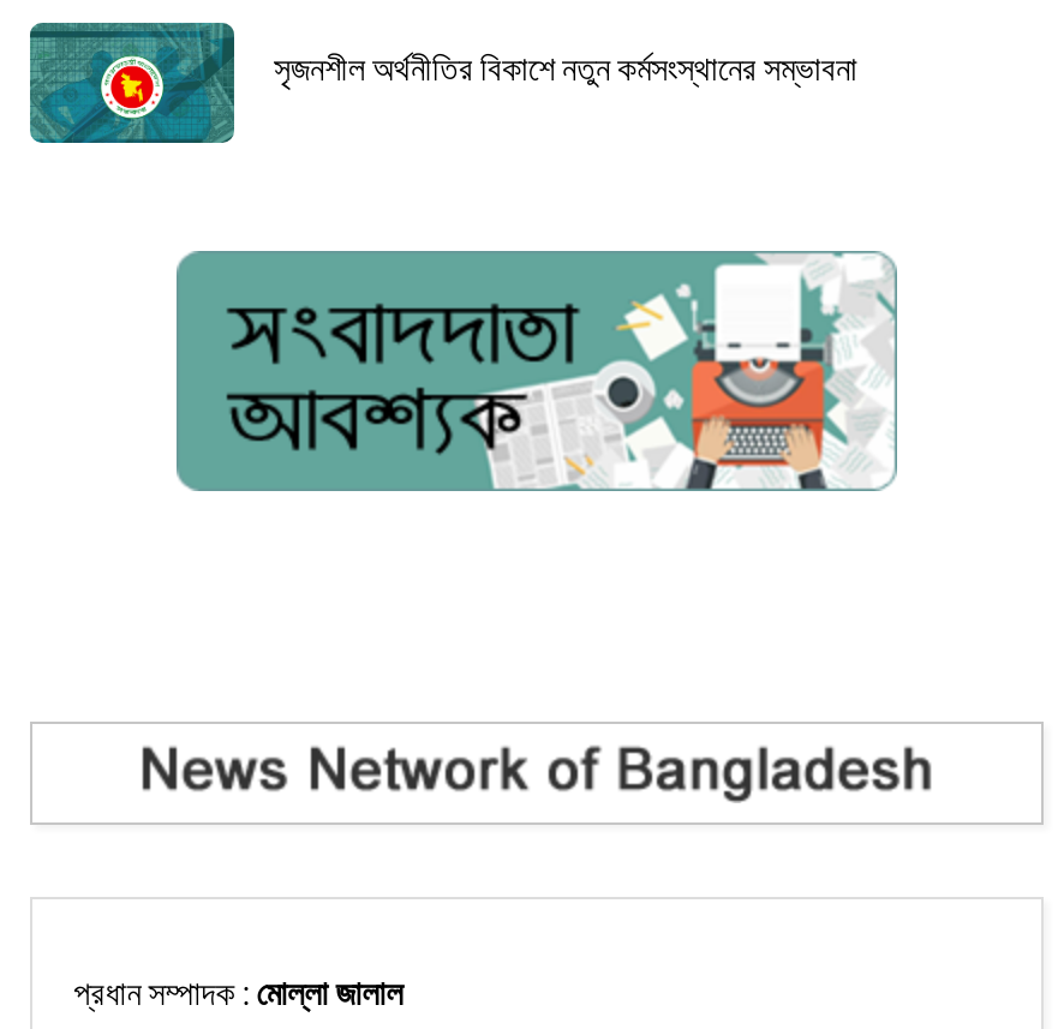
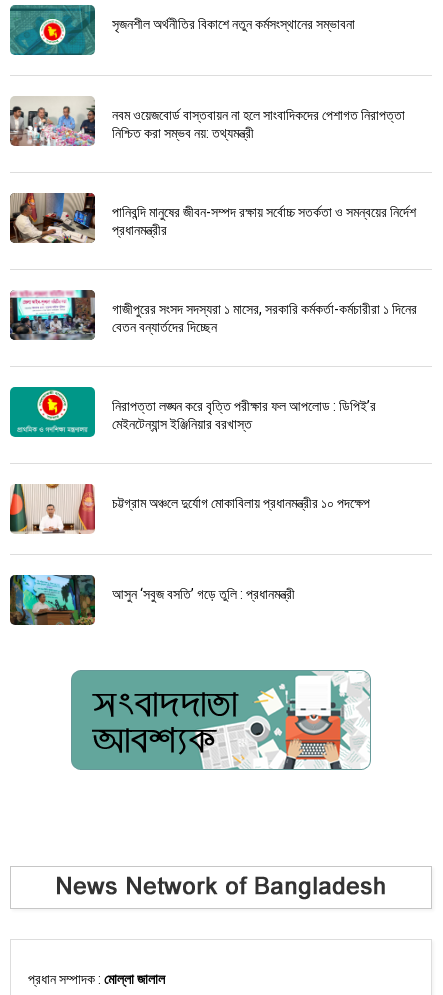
+ [image]
+ নবম ওয়েজবোর্ড বাস্তবায়ন না হলে সাংবাদিকদের পেশাগত নিরাপত্তা
+ নিশ্চিত করা সম্ভব নয়: তথ্যমন্ত্রী

+ [image]
+ পানিবন্দি মানুষের জীবন-সম্পদ রক্ষায় সর্বোচ্চ সতর্কতা ও সমন্বয়ের নির্দেশ
+ প্রধানমন্ত্রীর

+ [image]
+ গাজীপুরের সংসদ সদস্যরা ১ মাসের, সরকারি কর্মকর্তা-কর্মচারীরা ১ দিনের
+ বেতন বন্যার্তদের দিচ্ছেন

+ [image]
+ নিরাপত্তা লঙ্ঘন করে বৃত্তি পরীক্ষার ফল আপলোড : ডিপিই’র
+ মেইনটেন্যান্স ইঞ্জিনিয়ার বরখাস্ত

+ [image]
+ চট্টগ্রাম অঞ্চলে দুর্যোগ মোকাবিলায় প্রধানমন্ত্রীর ১০ পদক্ষেপ

+ [image]
+ আসুন ‘সবুজ বসতি’ গড়ে তুলি : প্রধানমন্ত্রী
